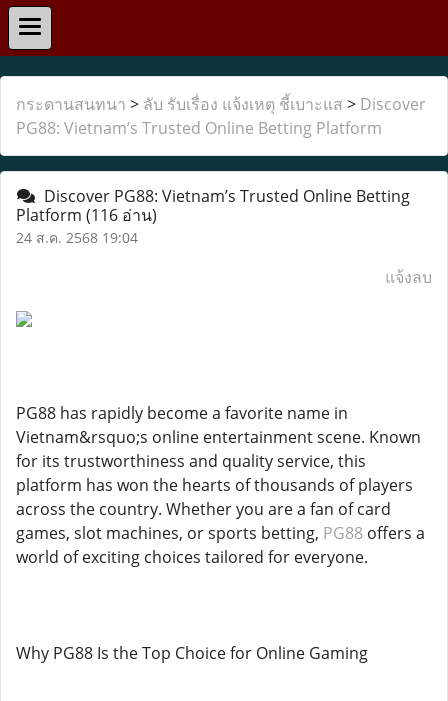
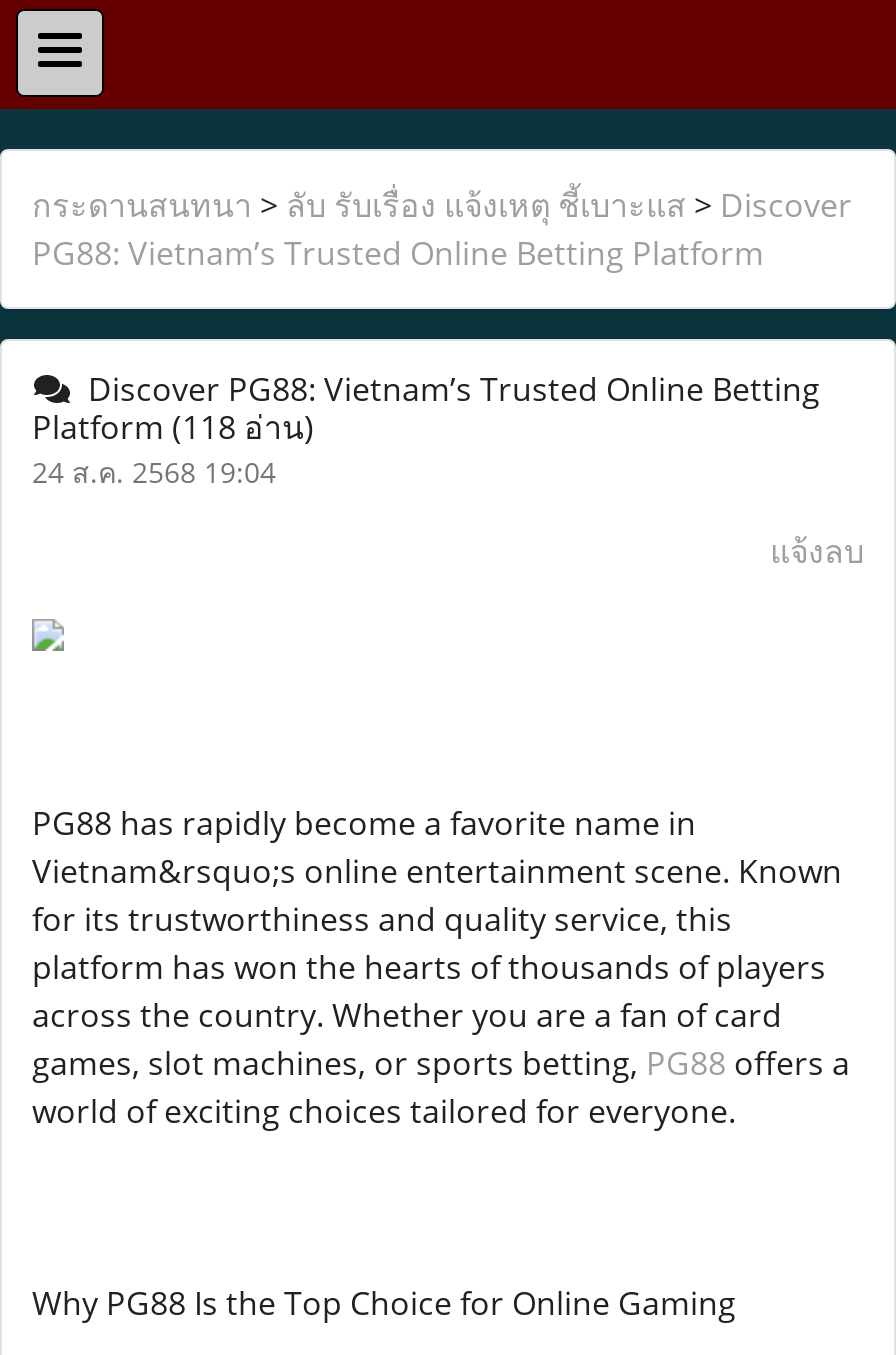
- Platform (116 อ่าน)
+ Platform (118 อ่าน)
